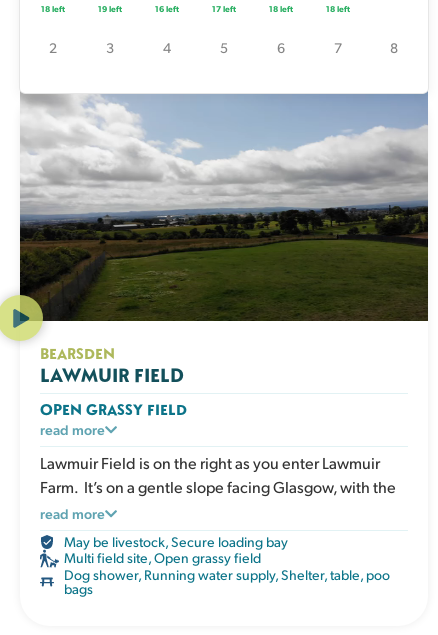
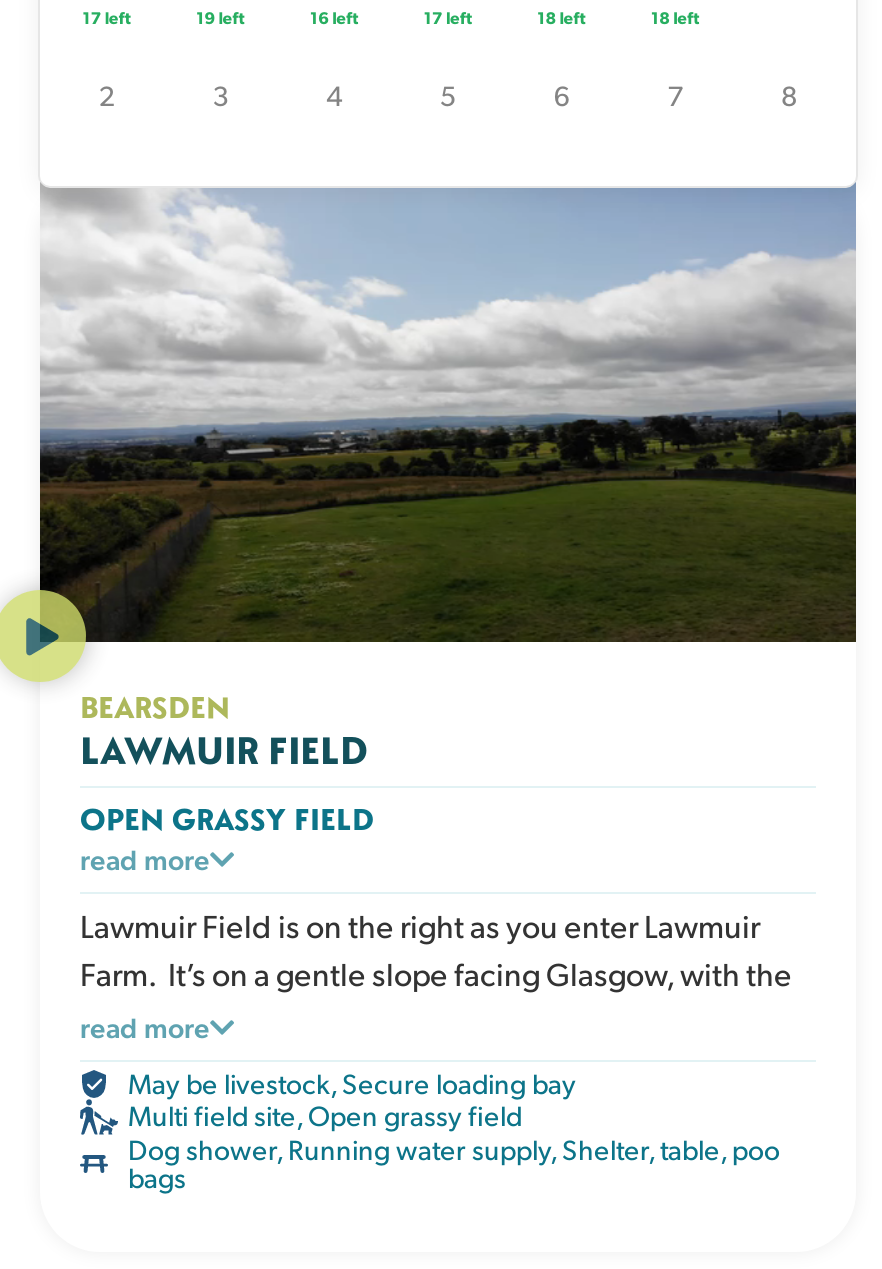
- 18 left
+ 17 left
